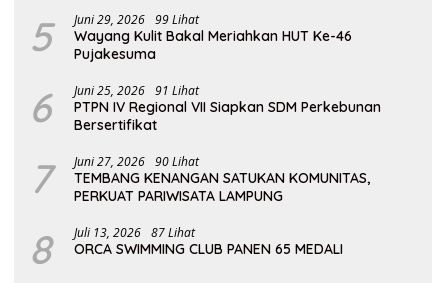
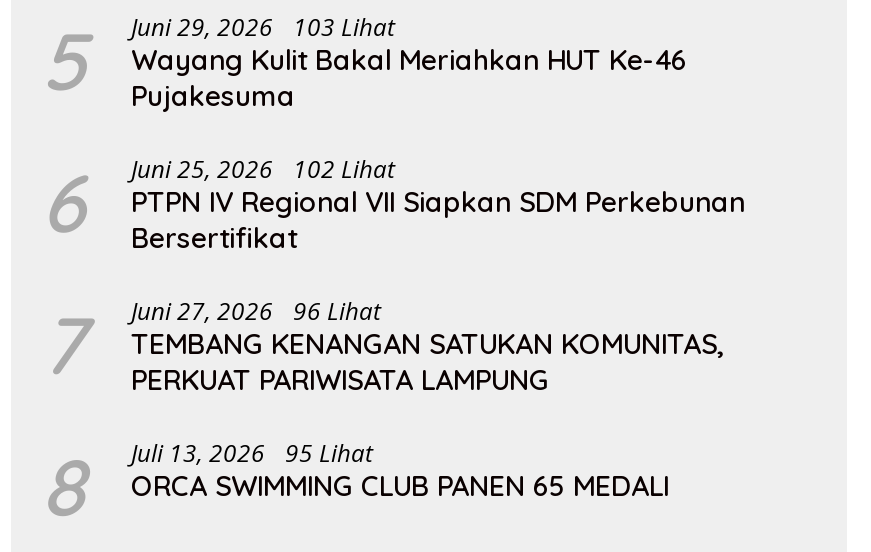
- 5 Juni 29, 2026 99 Lihat Wayang Kulit Bakal Meriahkan HUT Ke-46 Pujakesuma
+ 5 Juni 29, 2026 103 Lihat Wayang Kulit Bakal Meriahkan HUT Ke-46 Pujakesuma

- 6 Juni 25, 2026 91 Lihat PTPN IV Regional VII Siapkan SDM Perkebunan Bersertifikat
+ 6 Juni 25, 2026 102 Lihat PTPN IV Regional VII Siapkan SDM Perkebunan Bersertifikat

- 7 Juni 27, 2026 90 Lihat TEMBANG KENANGAN SATUKAN KOMUNITAS, PERKUAT PARIWISATA LAMPUNG
+ 7 Juni 27, 2026 96 Lihat TEMBANG KENANGAN SATUKAN KOMUNITAS, PERKUAT PARIWISATA LAMPUNG

- 8 Juli 13, 2026 87 Lihat ORCA SWIMMING CLUB PANEN 65 MEDALI
+ 8 Juli 13, 2026 95 Lihat ORCA SWIMMING CLUB PANEN 65 MEDALI
